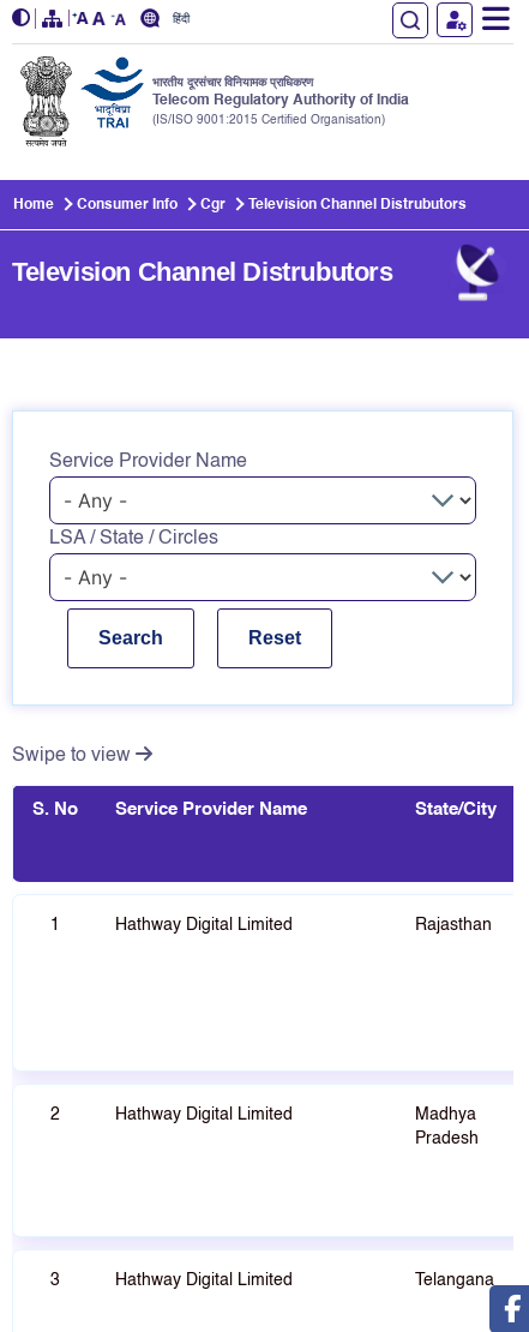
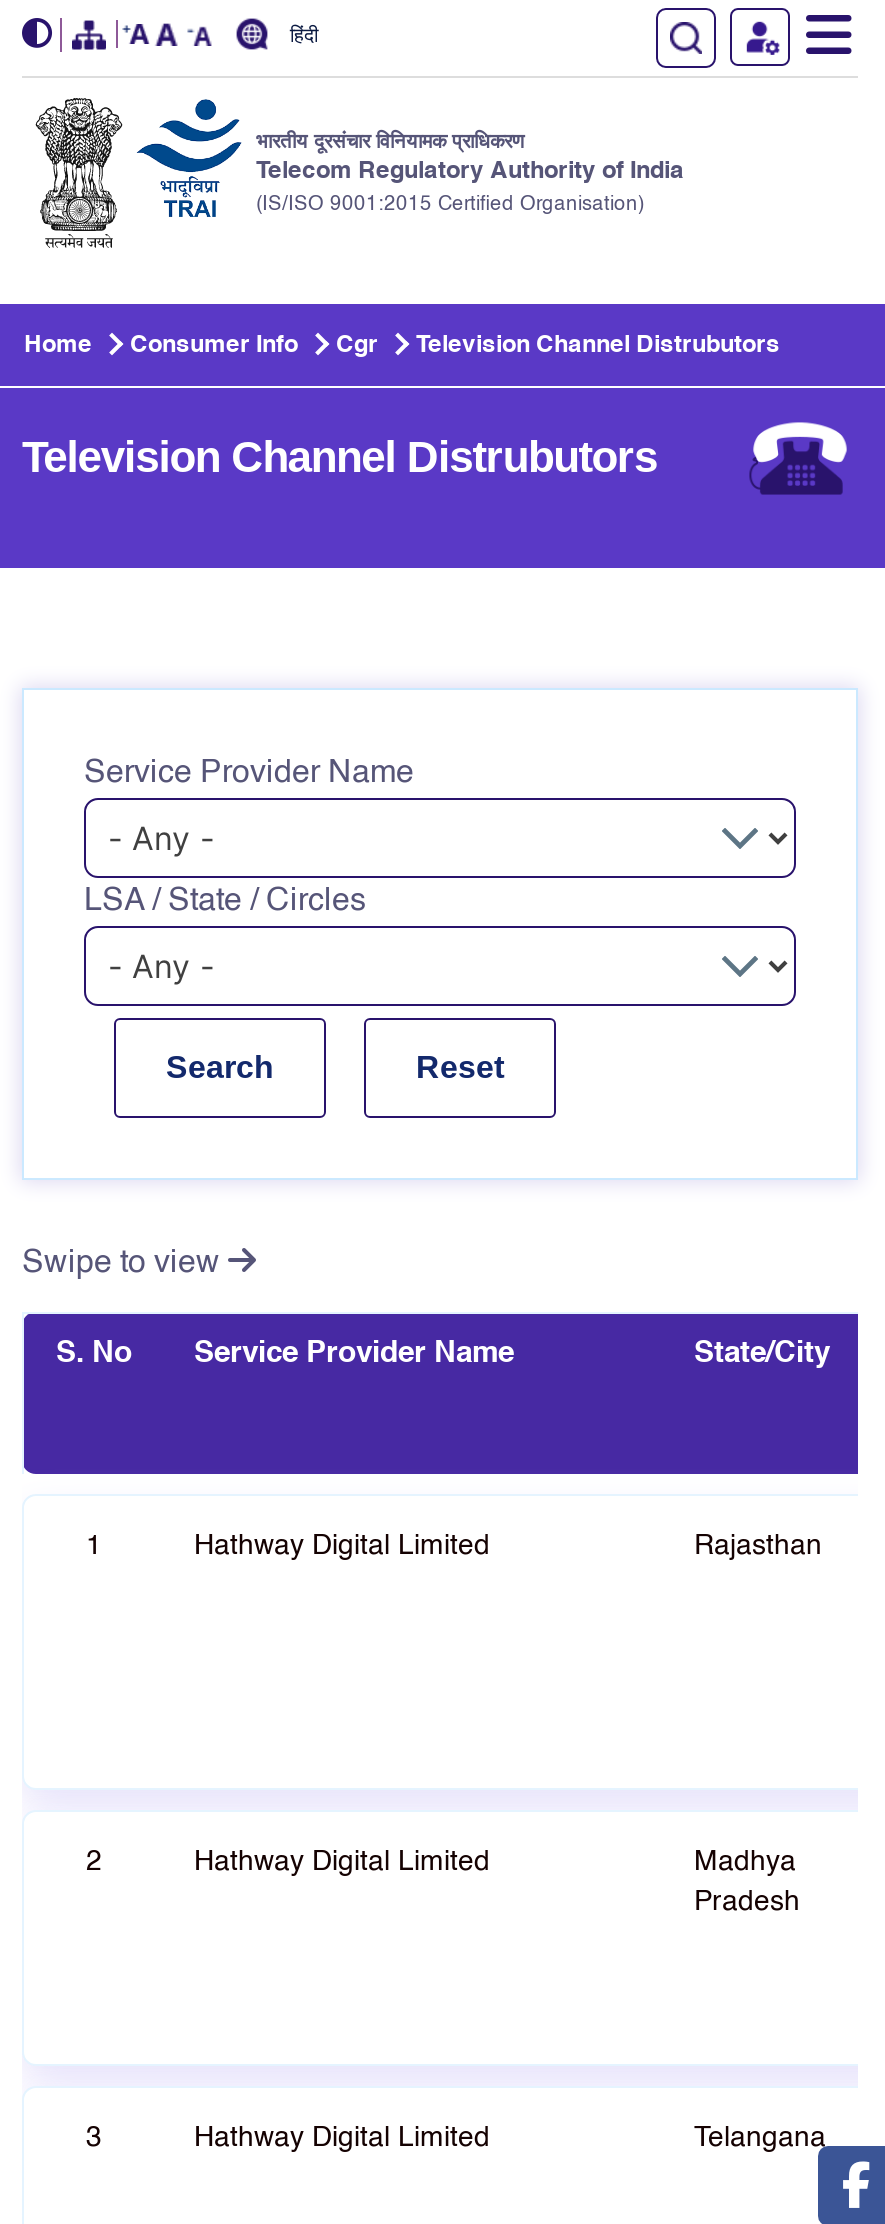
- [image]
+ [image]
